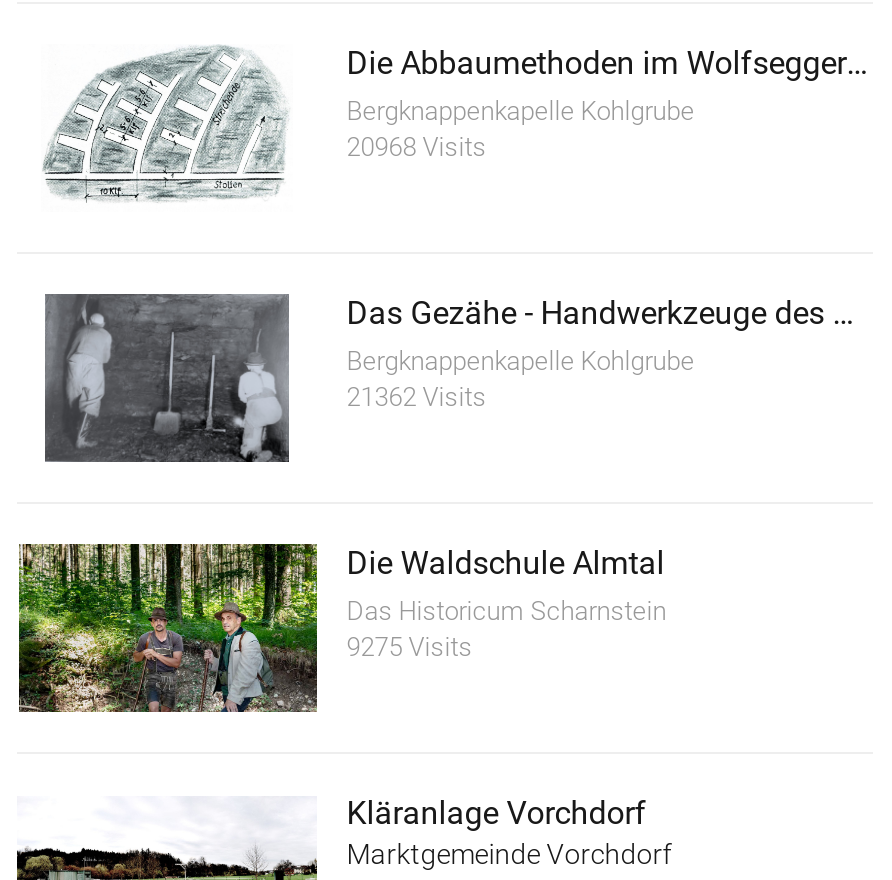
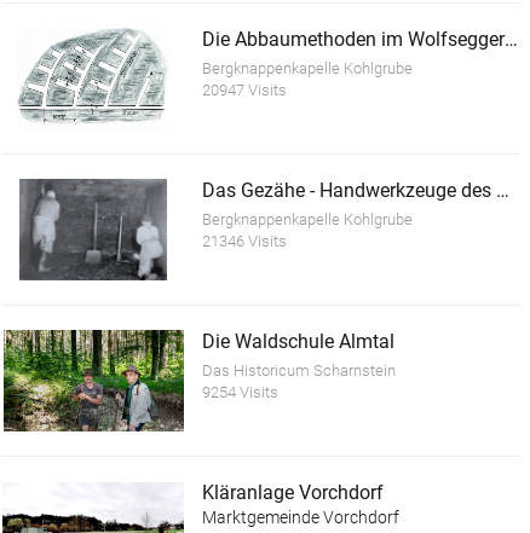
- 20968 Visits
+ 20947 Visits

- 21362 Visits
+ 21346 Visits

- 9275 Visits
+ 9254 Visits
